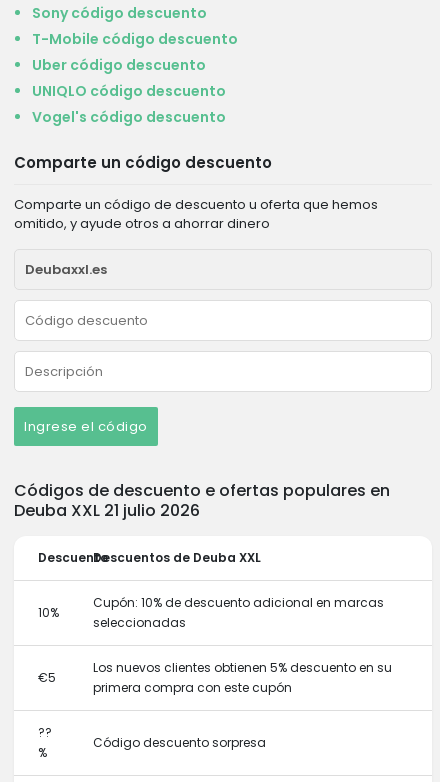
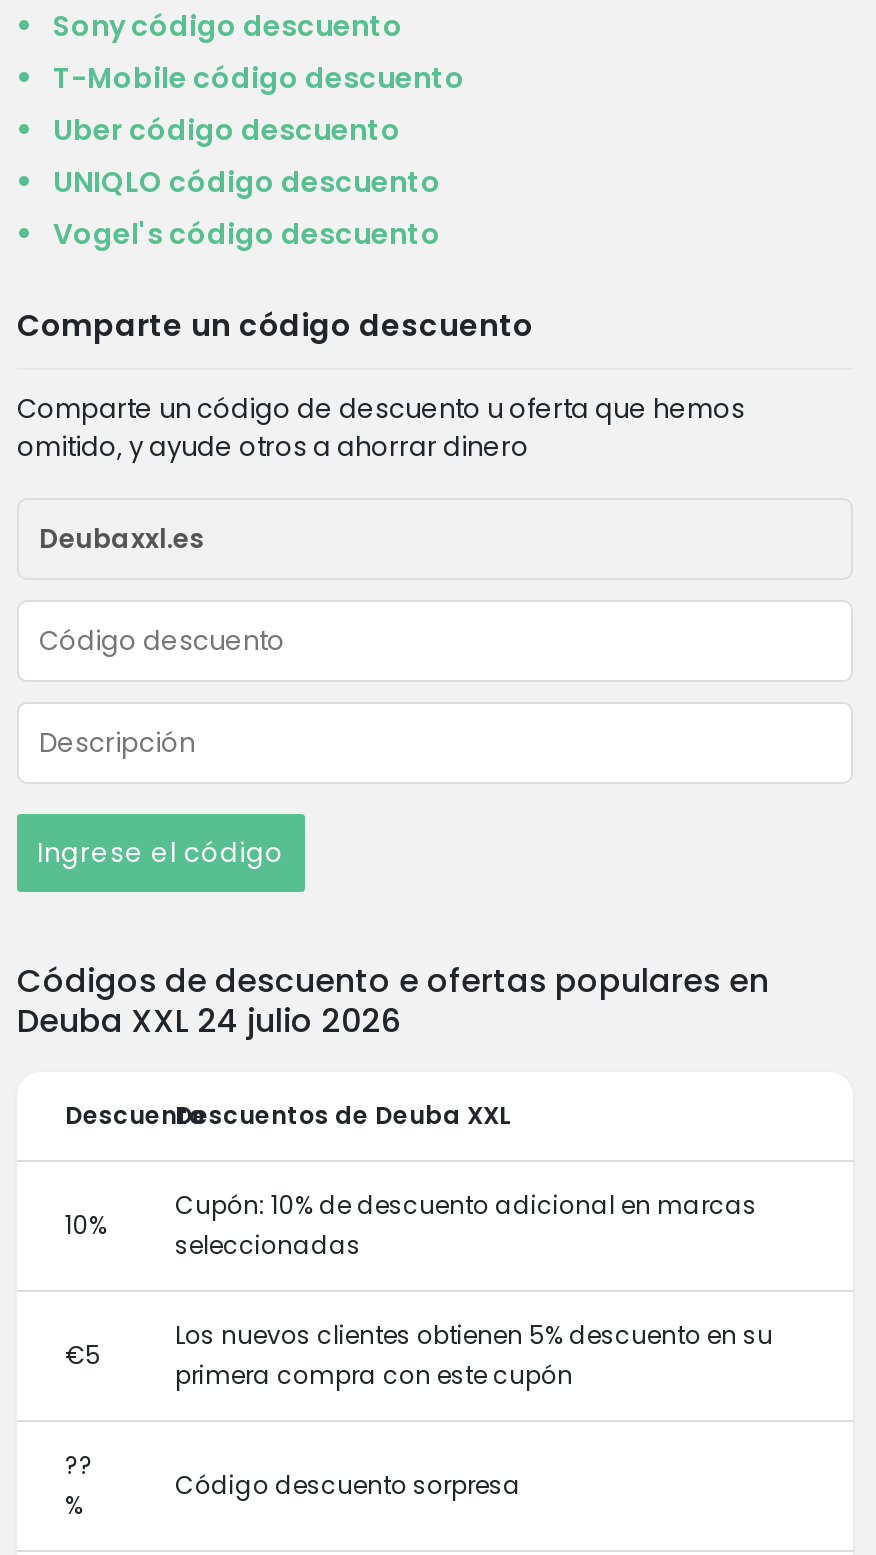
- Deuba XXL 21 julio 2026
+ Deuba XXL 24 julio 2026
